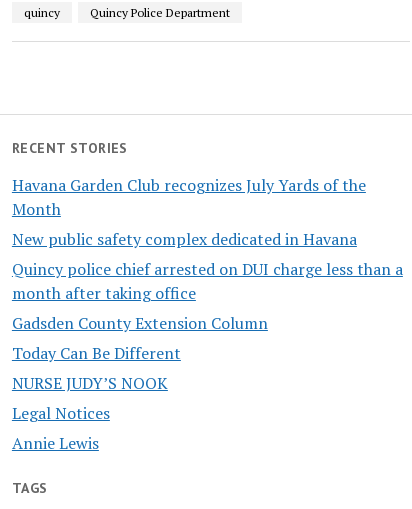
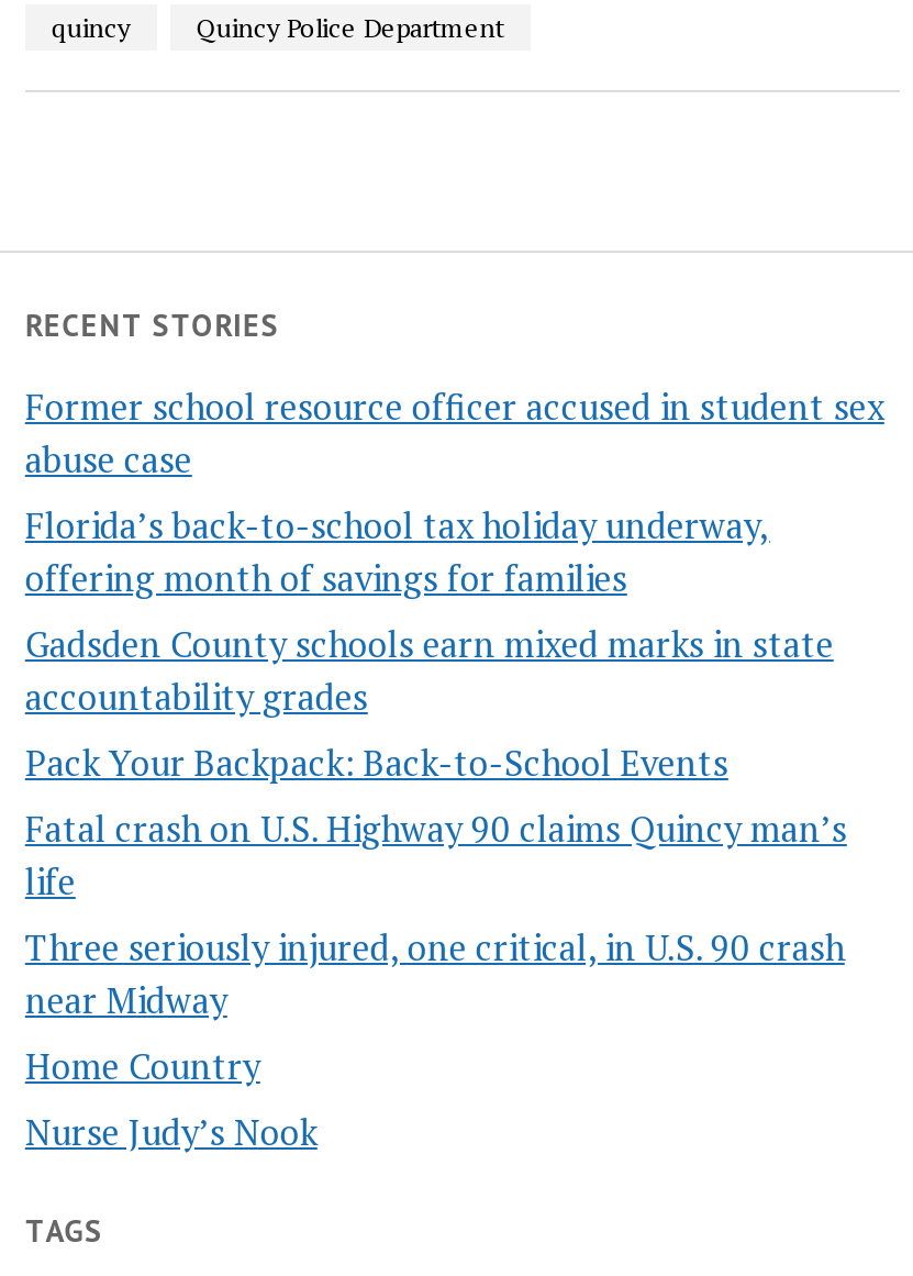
- Havana Garden Club recognizes July Yards of the
- Month
- New public safety complex dedicated in Havana
- Quincy police chief arrested on DUI charge less than a
- month after taking office
- Gadsden County Extension Column
- Today Can Be Different
- NURSE JUDY’S NOOK
- Legal Notices
- Annie Lewis
+ Former school resource officer accused in student sex
+ abuse case
+ Florida’s back-to-school tax holiday underway,
+ offering month of savings for families
+ Gadsden County schools earn mixed marks in state
+ accountability grades
+ Pack Your Backpack: Back-to-School Events
+ Fatal crash on U.S. Highway 90 claims Quincy man’s
+ life
+ Three seriously injured, one critical, in U.S. 90 crash
+ near Midway
+ Home Country
+ Nurse Judy’s Nook
